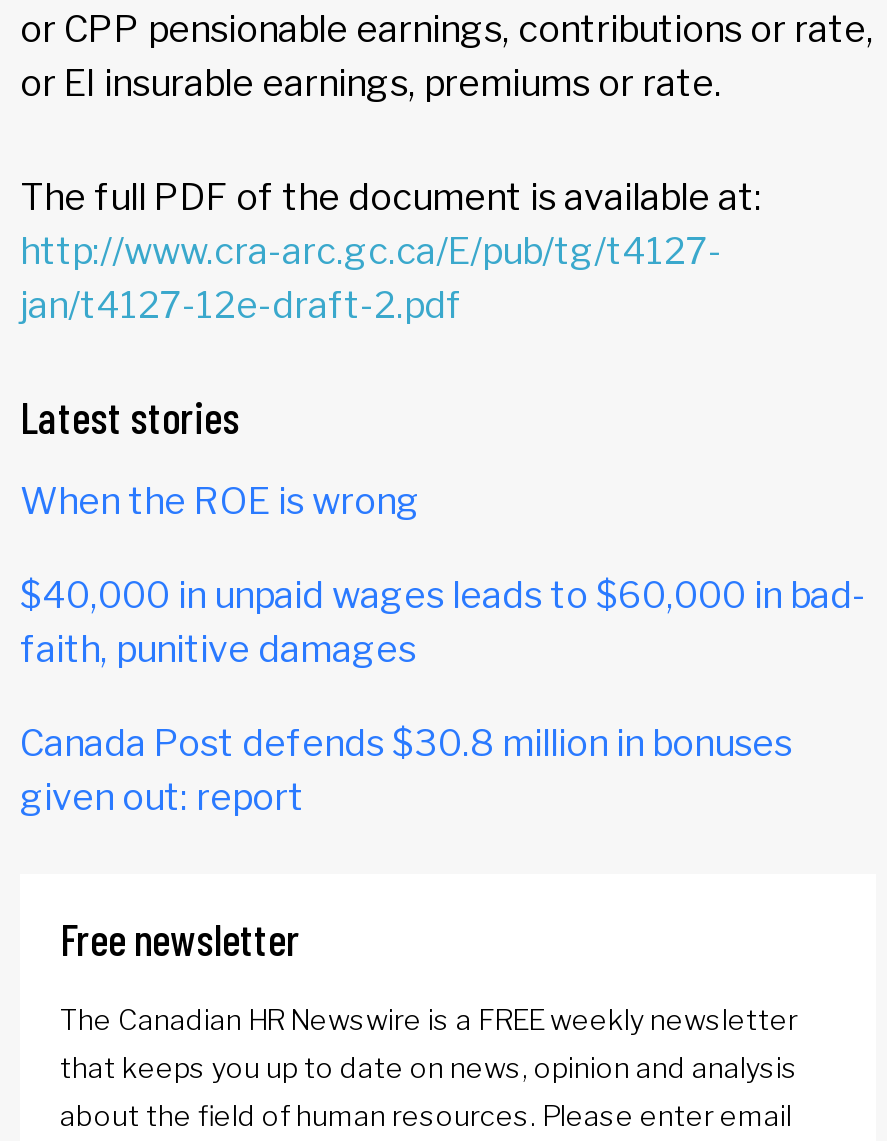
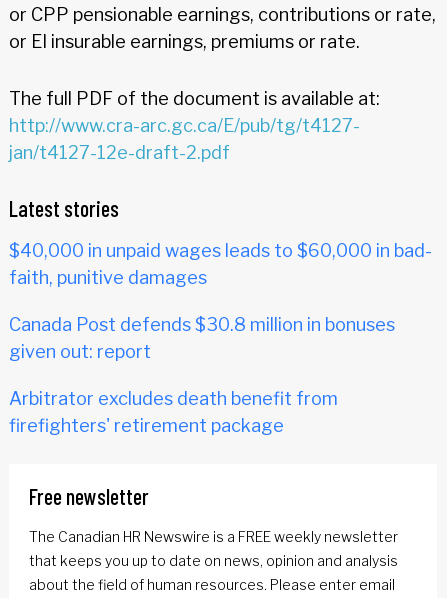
- When the ROE is wrong

moved up: $40,000 in unpaid wages leads to $60,000 in bad- | faith, punitive damages | Canada Post defends $30.8 million in bonuses | given out: report

+ Arbitrator excludes death benefit from
+ firefighters' retirement package
